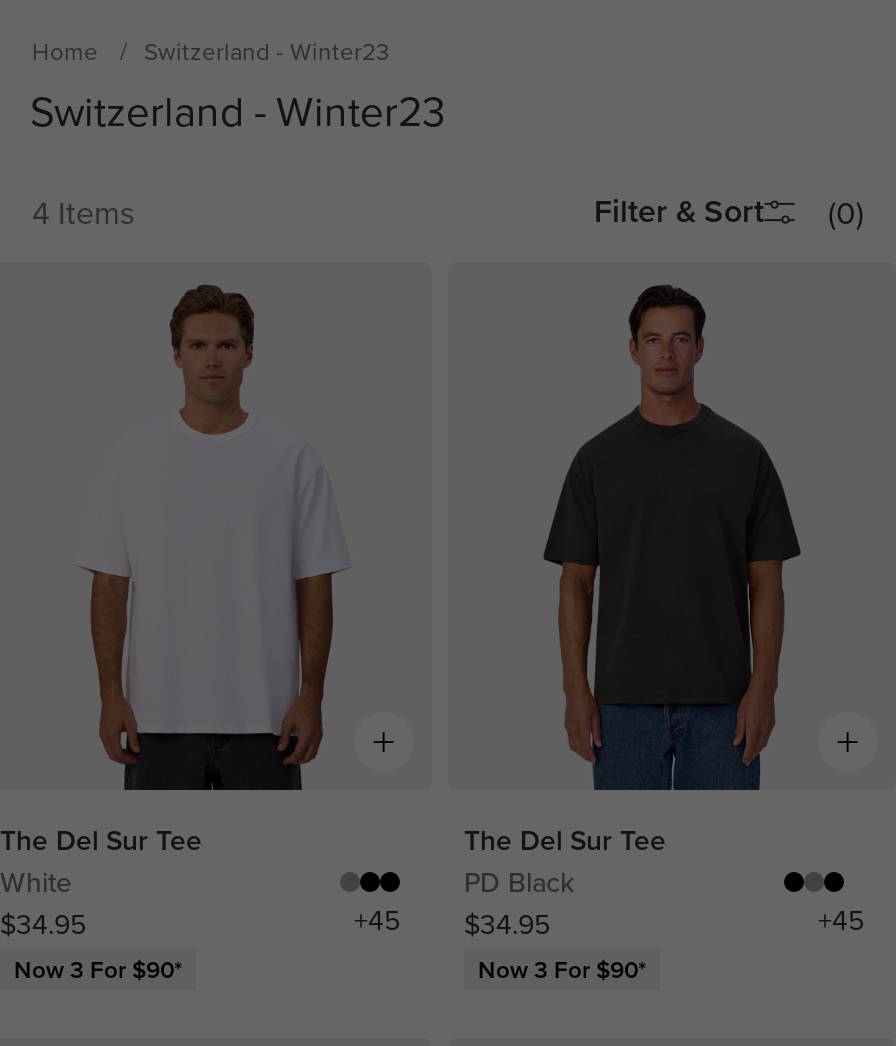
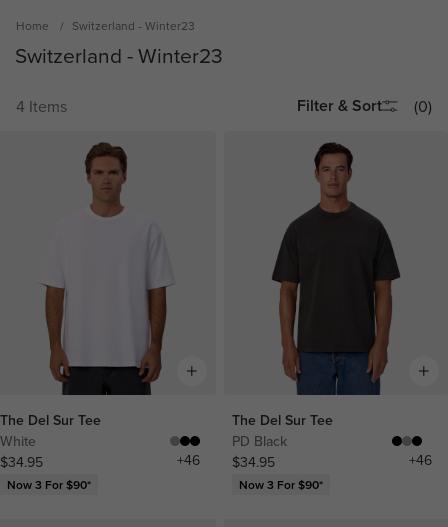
- +45 $34.95
+ +46 $34.95

- +45
+ +46
